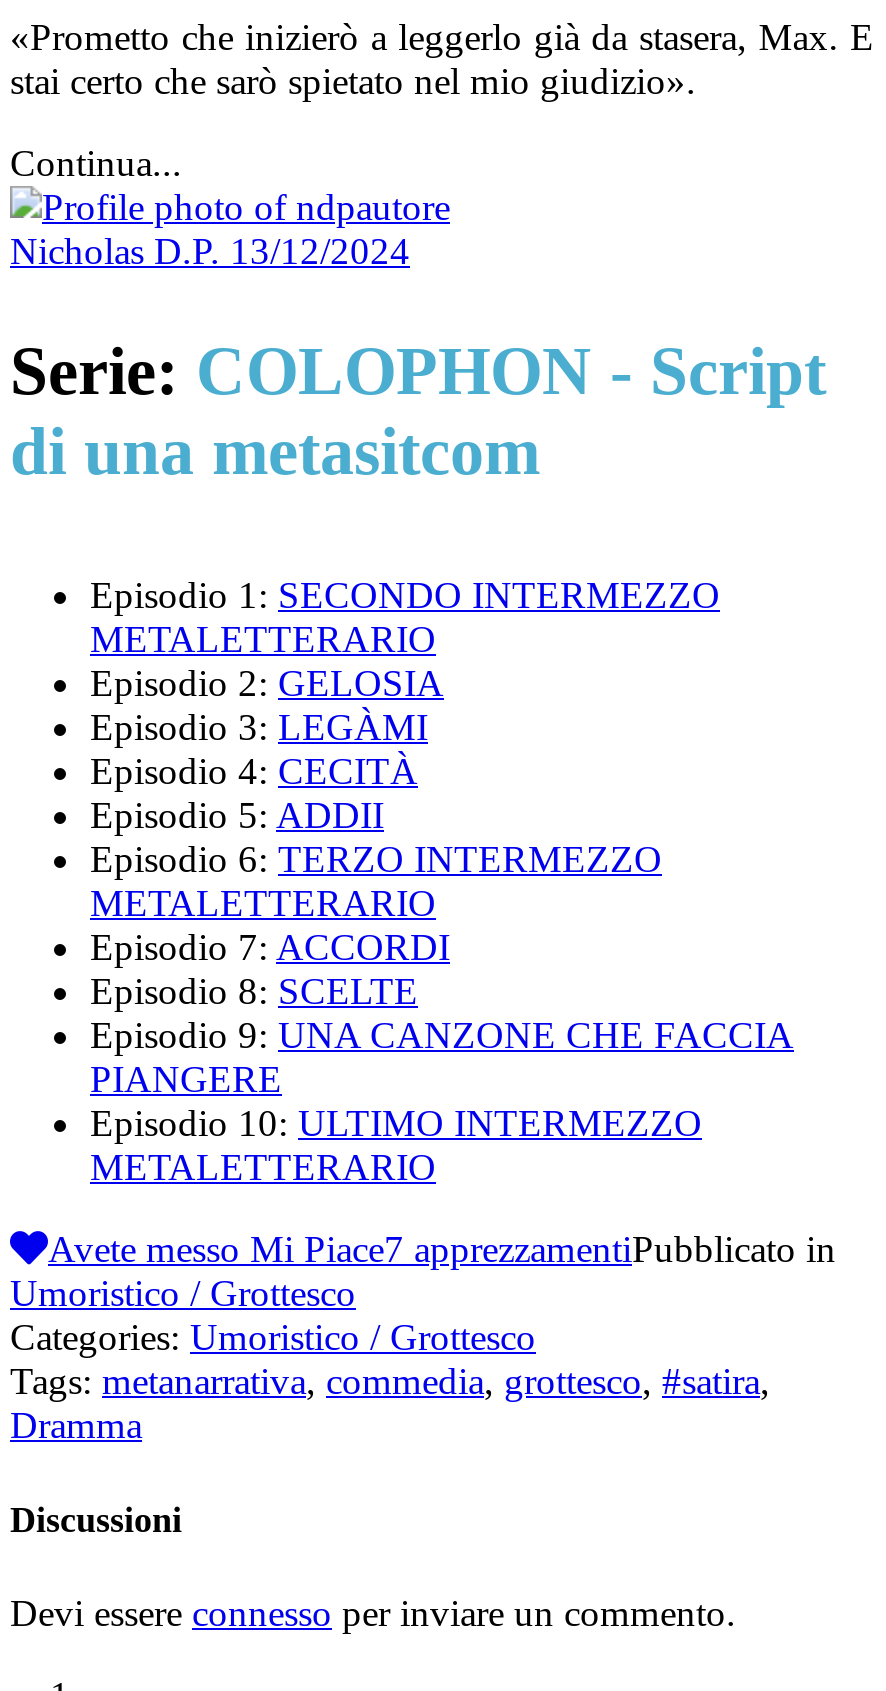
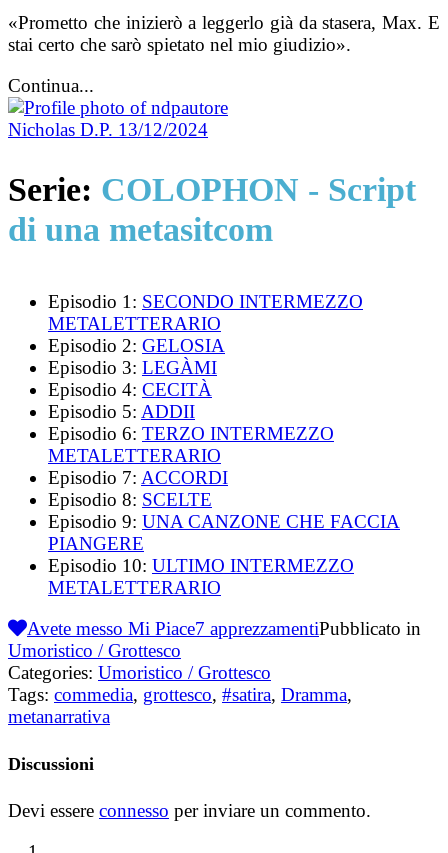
- Tags: metanarrativa, commedia, grottesco, #satira,
- Dramma
+ Tags: commedia, grottesco, #satira, Dramma,
+ metanarrativa
